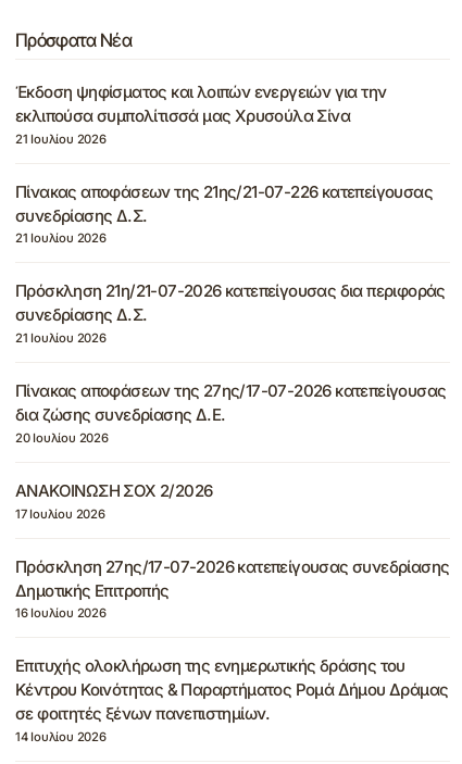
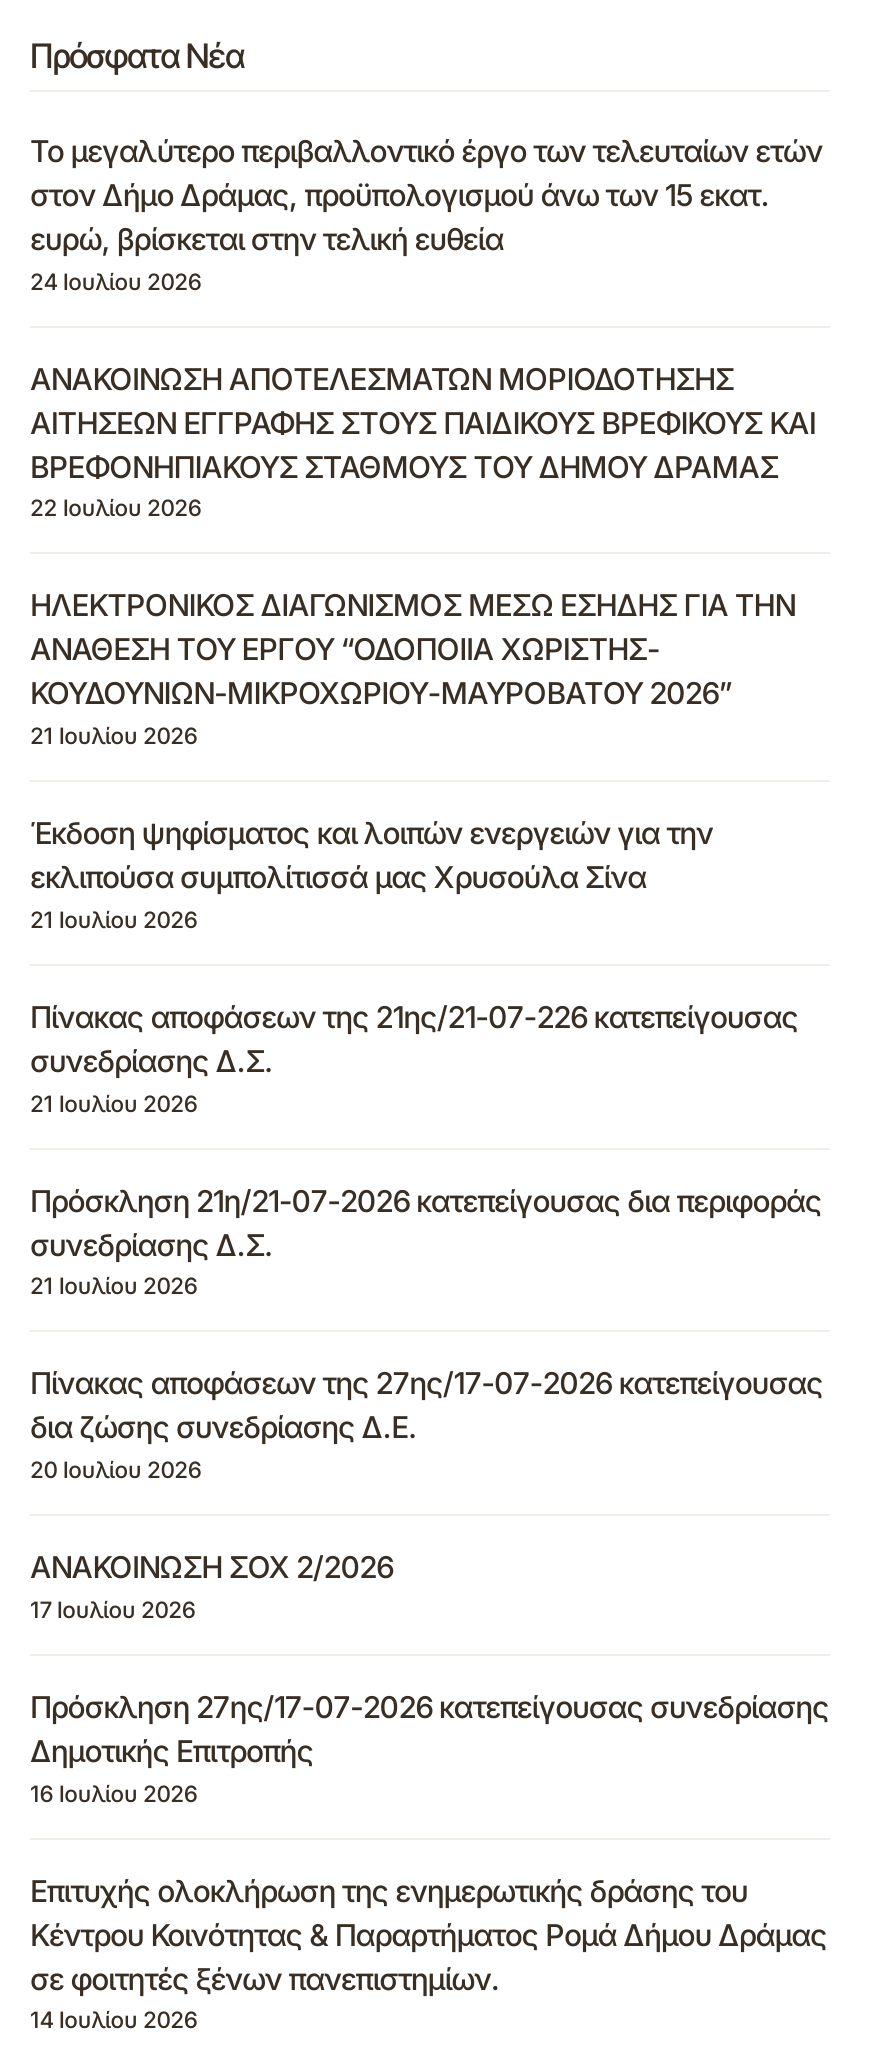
+ Το μεγαλύτερο περιβαλλοντικό έργο των τελευταίων ετών
+ στον Δήμο Δράμας, προϋπολογισμού άνω των 15 εκατ.
+ ευρώ, βρίσκεται στην τελική ευθεία
+ 24 Ιουλίου 2026
+ ΑΝΑΚΟΙΝΩΣΗ ΑΠΟΤΕΛΕΣΜΑΤΩΝ ΜΟΡΙΟΔΟΤΗΣΗΣ
+ ΑΙΤΗΣΕΩΝ ΕΓΓΡΑΦΗΣ ΣΤΟΥΣ ΠΑΙΔΙΚΟΥΣ ΒΡΕΦΙΚΟΥΣ ΚΑΙ
+ ΒΡΕΦΟΝΗΠΙΑΚΟΥΣ ΣΤΑΘΜΟΥΣ ΤΟΥ ΔΗΜΟΥ ΔΡΑΜΑΣ
+ 22 Ιουλίου 2026
+ ΗΛΕΚΤΡΟΝΙΚΟΣ ΔΙΑΓΩΝΙΣΜΟΣ ΜΕΣΩ ΕΣΗΔΗΣ ΓΙΑ ΤΗΝ
+ ΑΝΑΘΕΣΗ ΤΟΥ ΕΡΓΟΥ “ΟΔΟΠΟΙΙΑ ΧΩΡΙΣΤΗΣ-
+ ΚΟΥΔΟΥΝΙΩΝ-ΜΙΚΡΟΧΩΡΙΟΥ-ΜΑΥΡΟΒΑΤΟΥ 2026”
+ 21 Ιουλίου 2026
